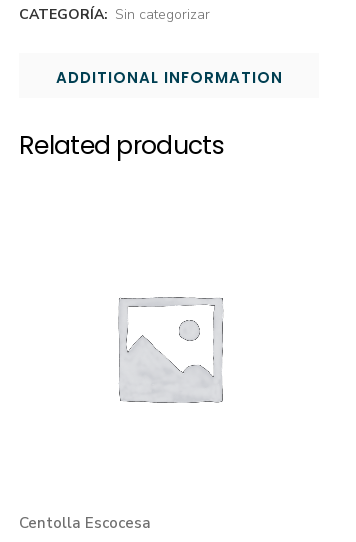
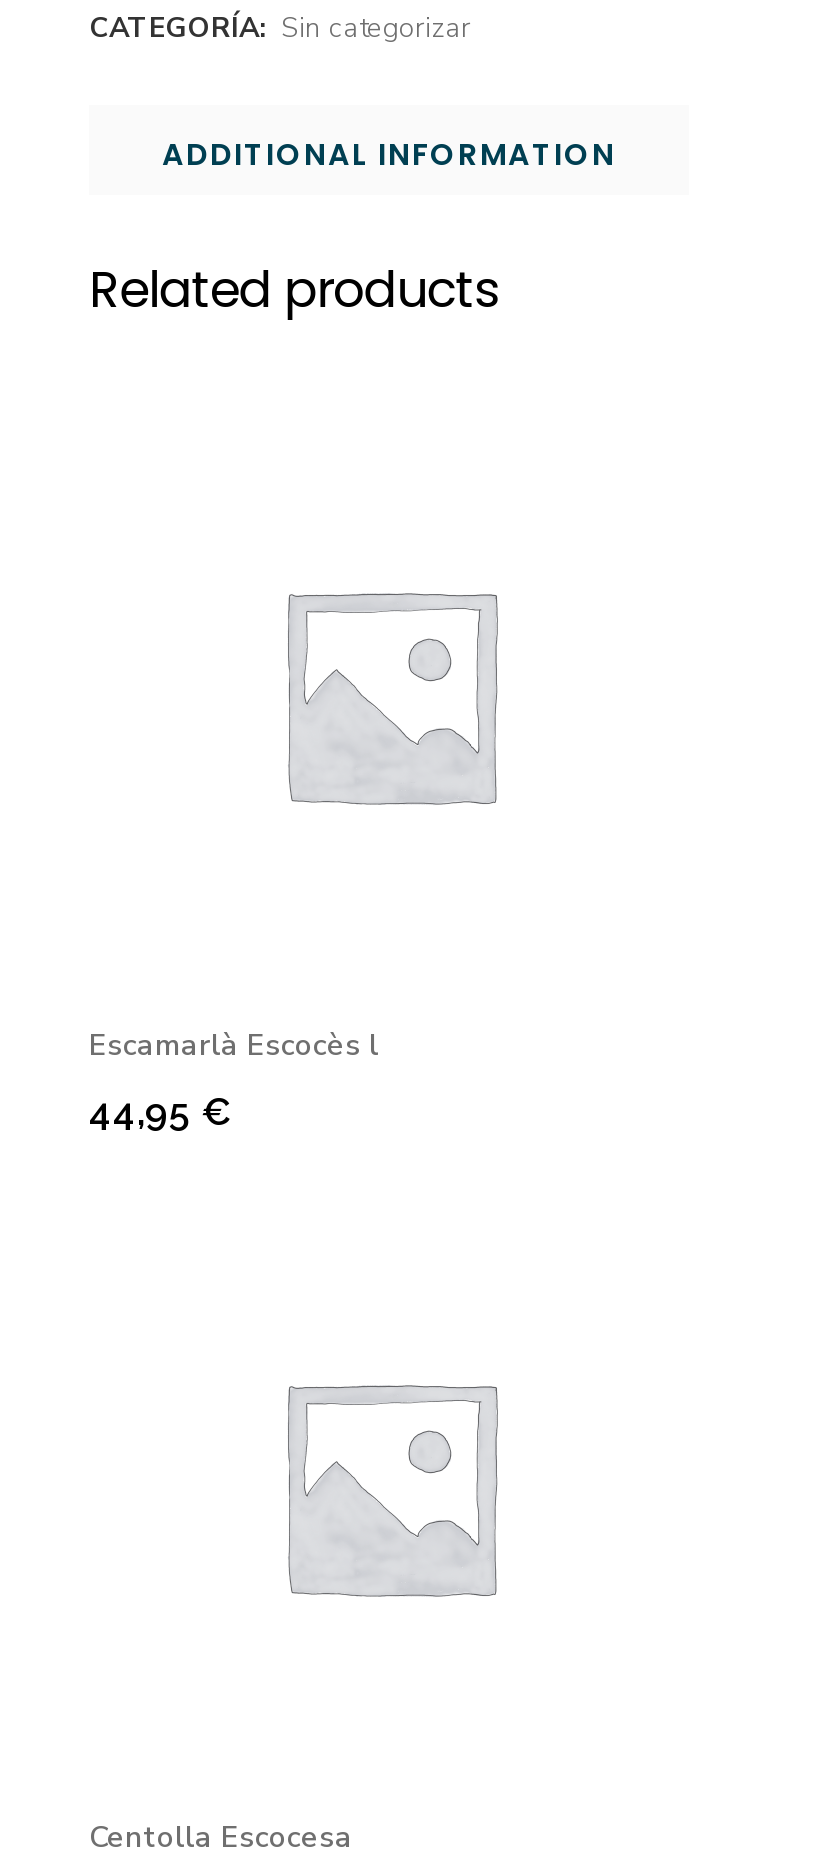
+ Escamarlà Escocès l
+ 44,95 €
